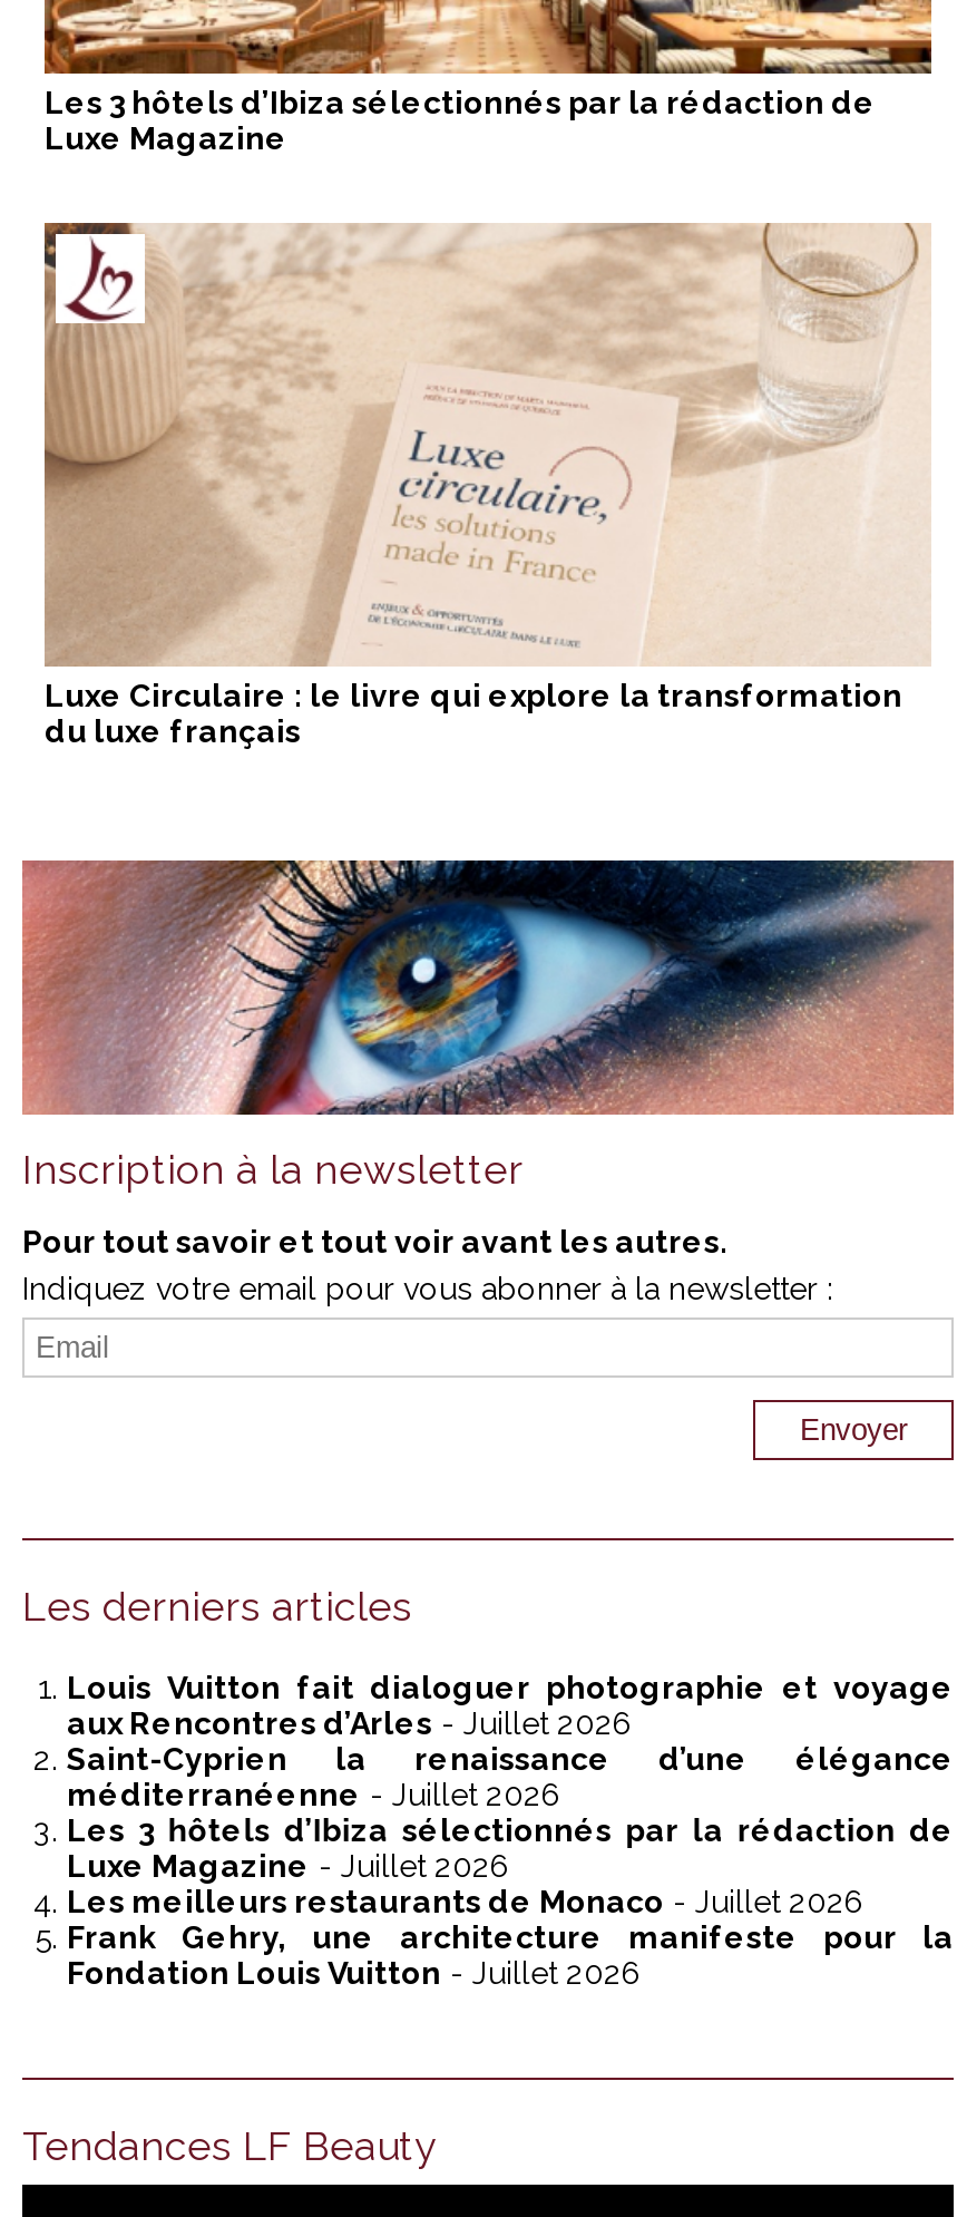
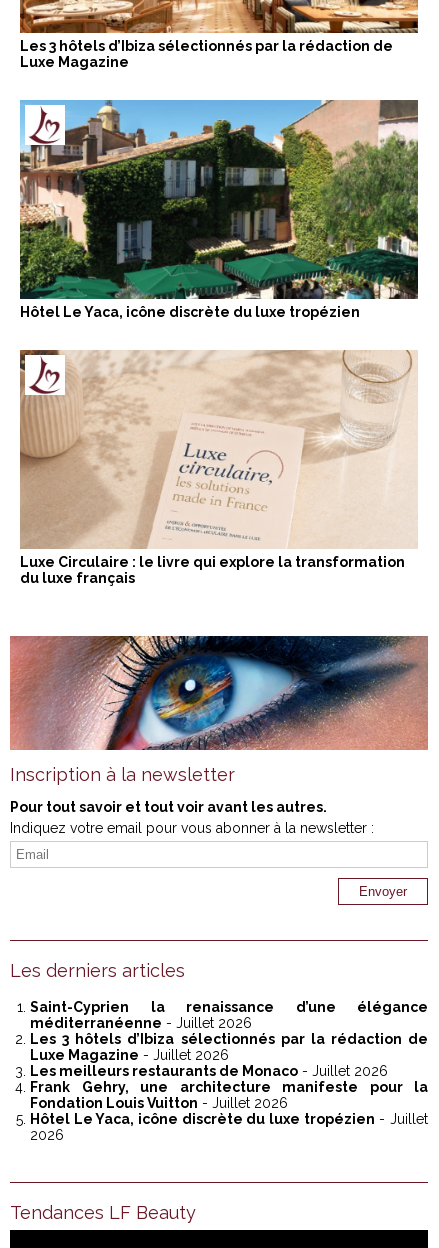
+ [image]
+ Hôtel Le Yaca, icône discrète du luxe tropézien

- Louis Vuitton fait dialoguer photographie et voyage
- aux Rencontres d’Arles - Juillet 2026

+ Hôtel Le Yaca, icône discrète du luxe tropézien - Juillet
+ 2026
